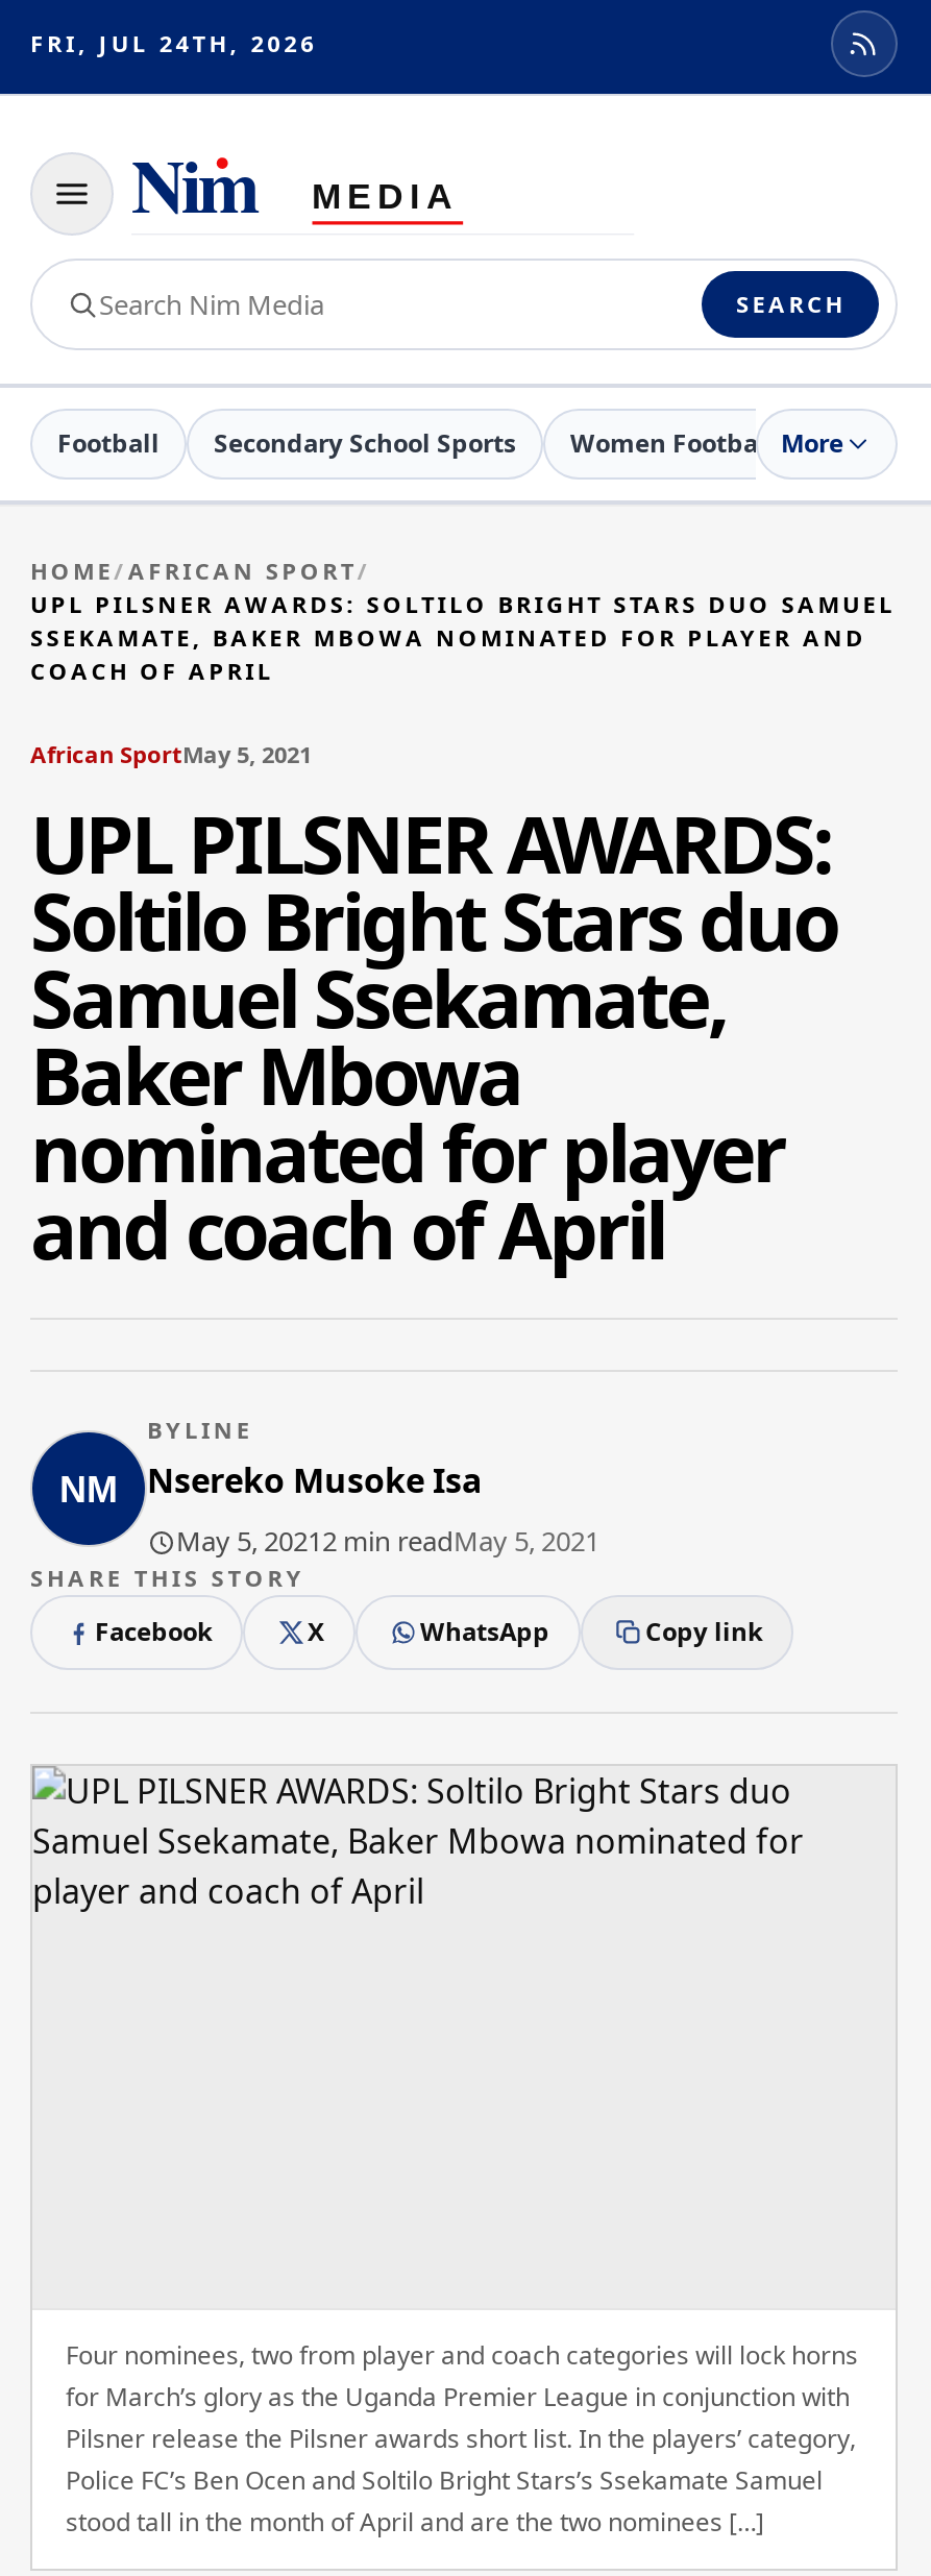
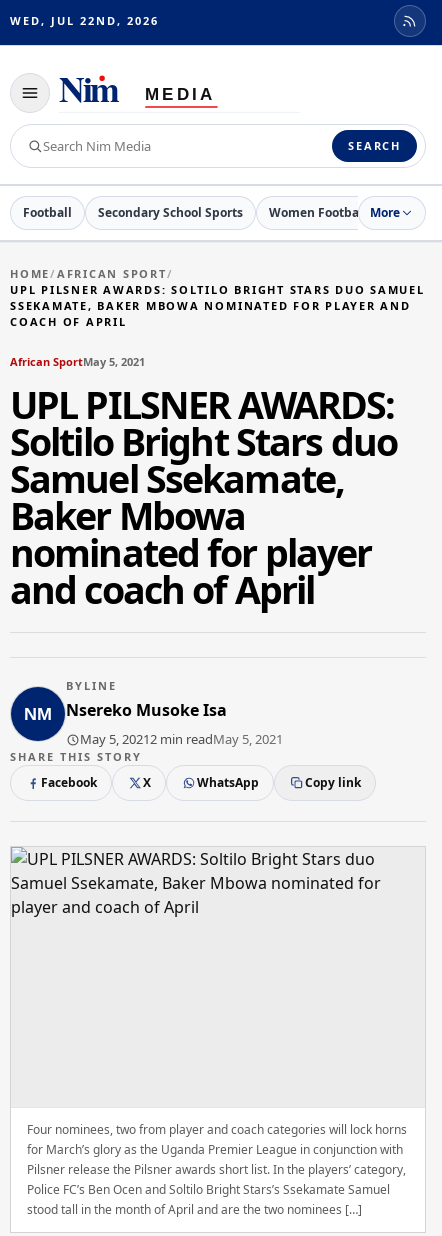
- FRI, JUL 24TH, 2026
+ WED, JUL 22ND, 2026
